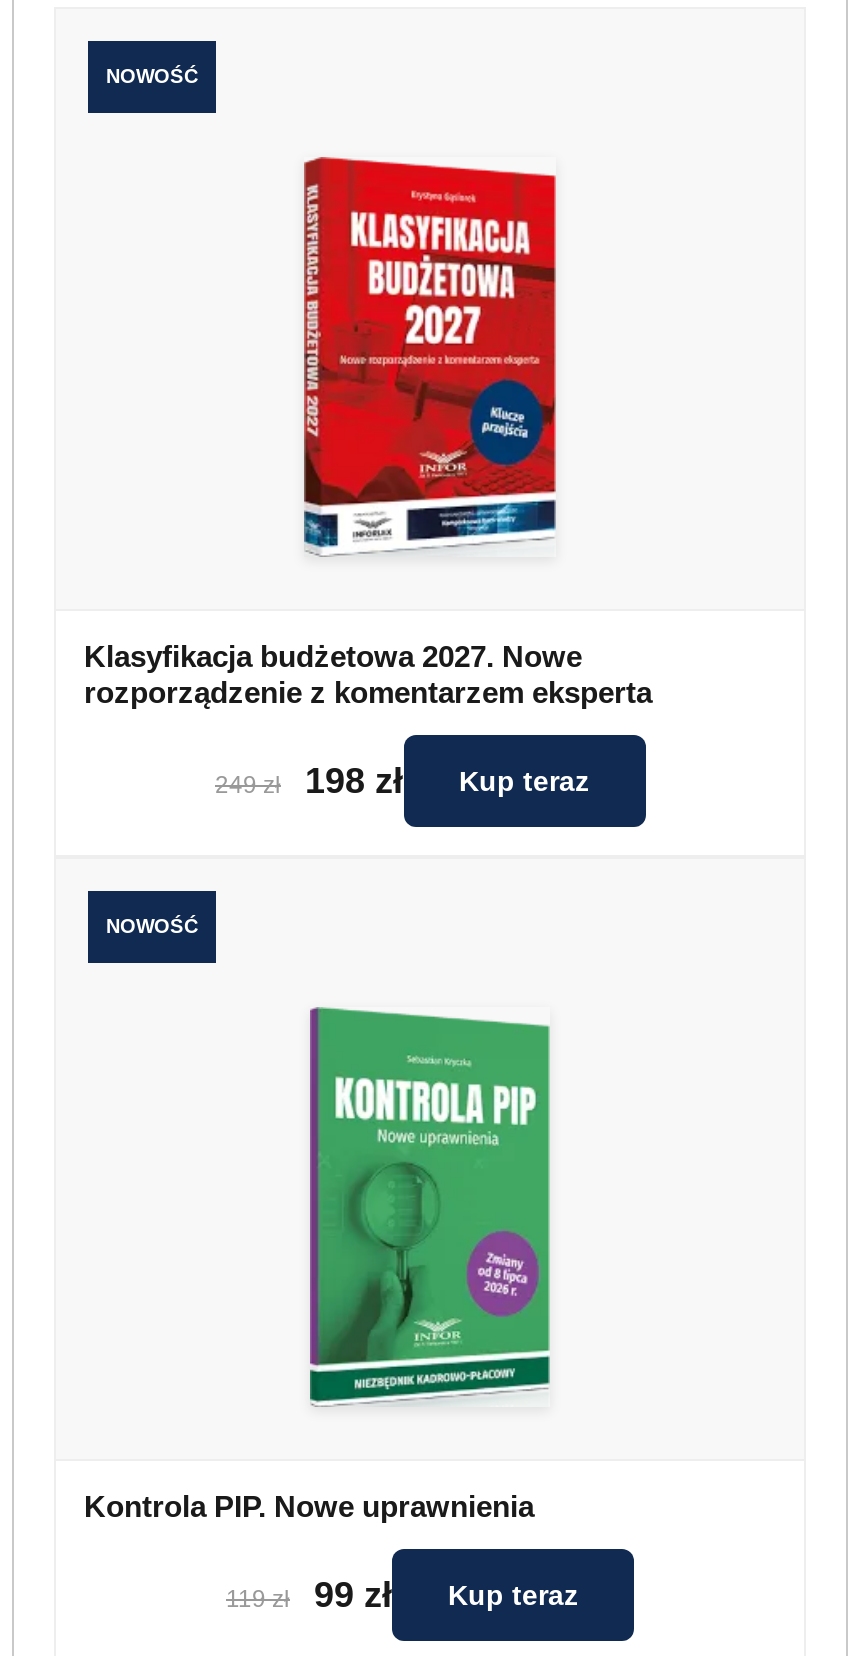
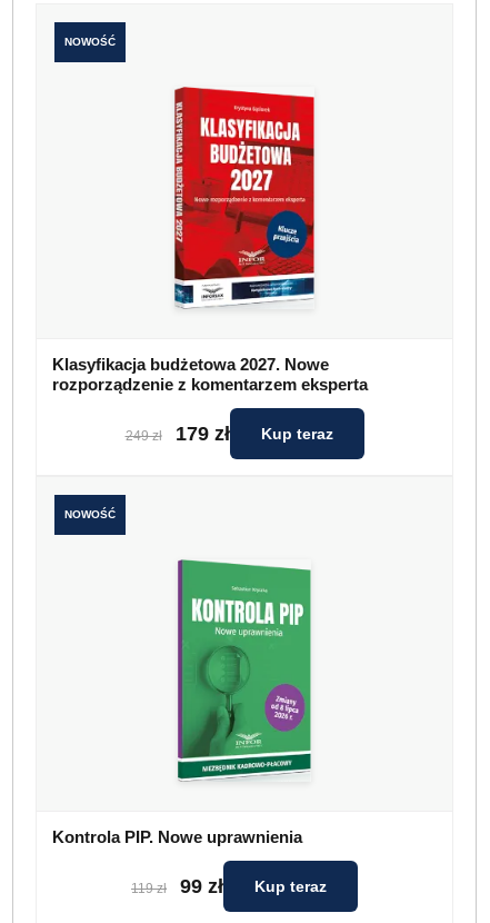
- 198 zł
+ 179 zł
